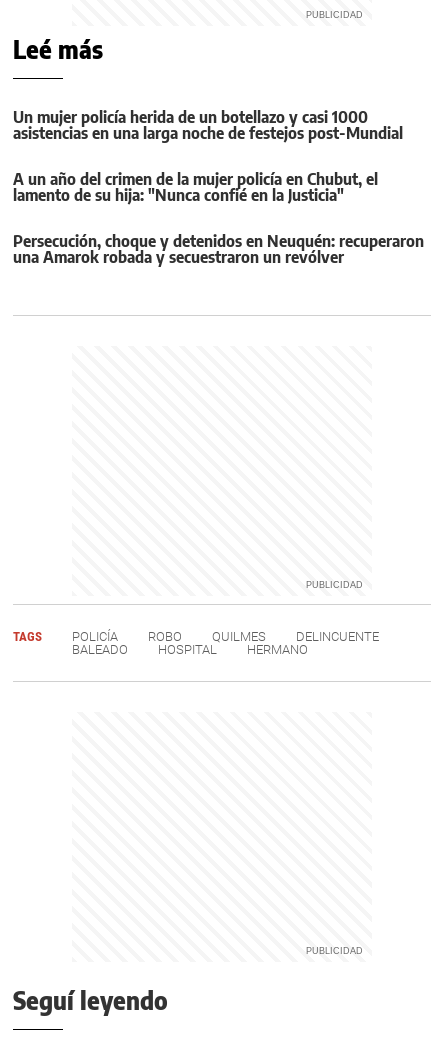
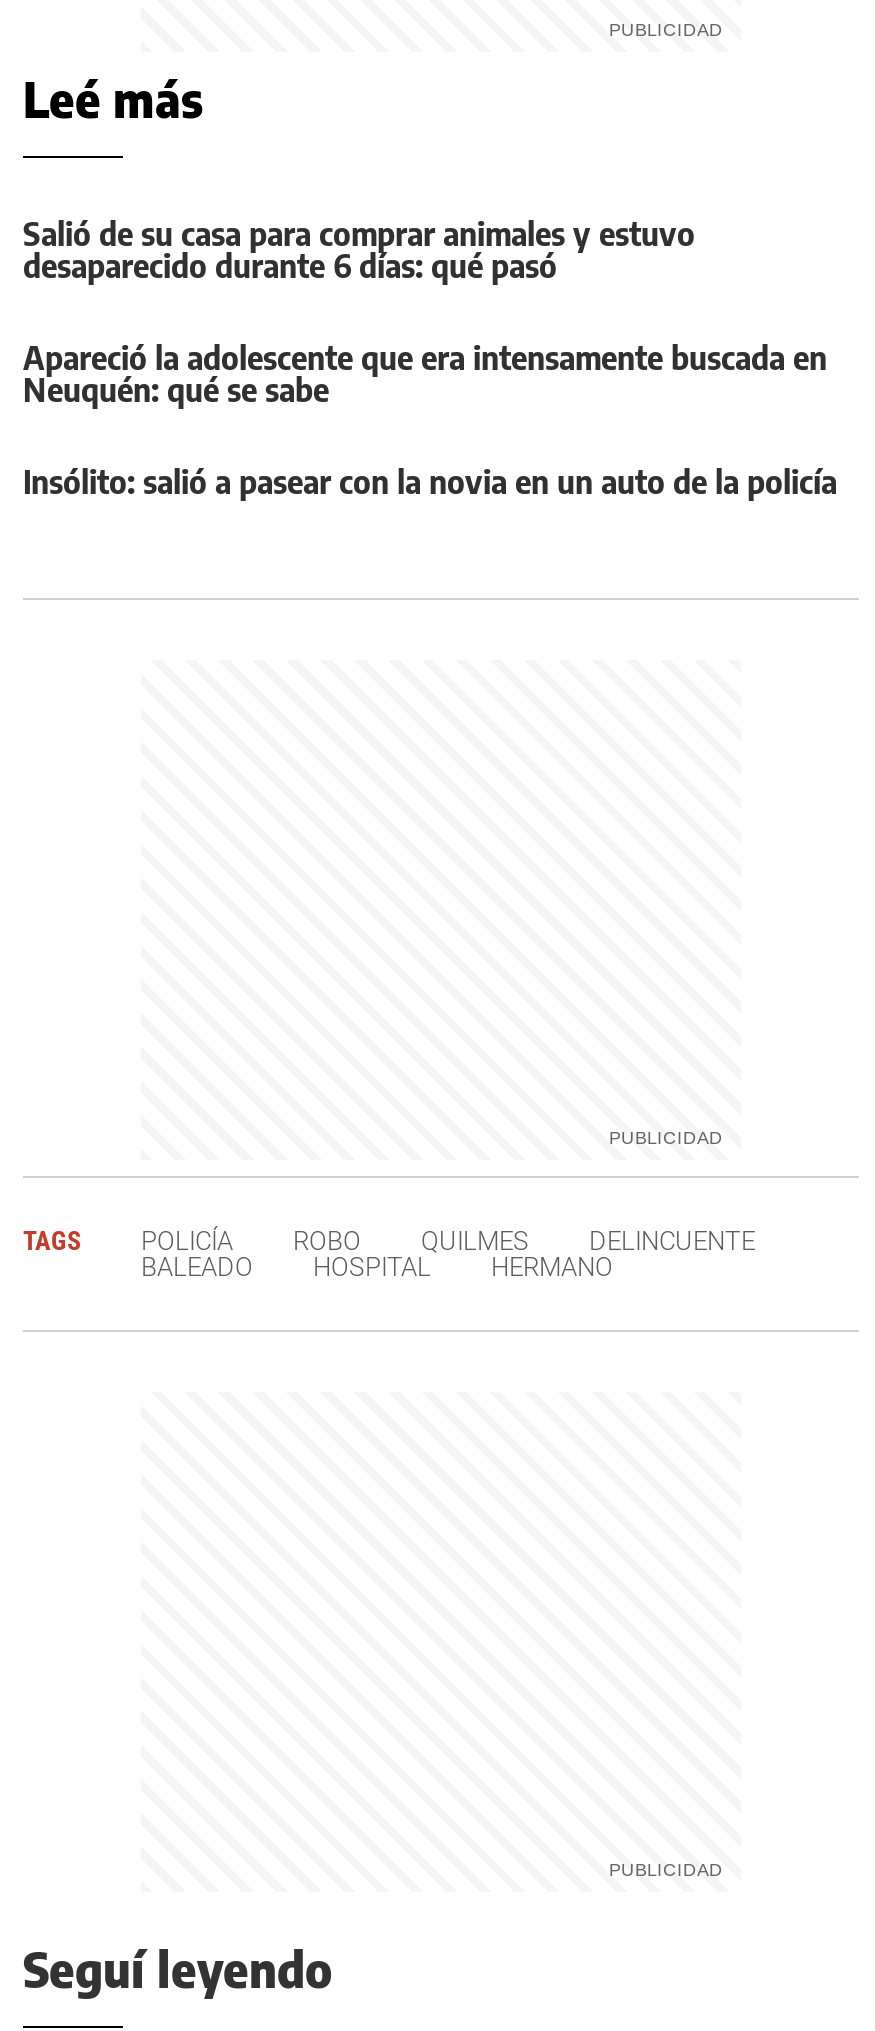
- Un mujer policía herida de un botellazo y casi 1000
- asistencias en una larga noche de festejos post-Mundial
+ Salió de su casa para comprar animales y estuvo
+ desaparecido durante 6 días: qué pasó

- A un año del crimen de la mujer policía en Chubut, el
- lamento de su hija: "Nunca confié en la Justicia"
+ Apareció la adolescente que era intensamente buscada en
+ Neuquén: qué se sabe

- Persecución, choque y detenidos en Neuquén: recuperaron
- una Amarok robada y secuestraron un revólver
+ Insólito: salió a pasear con la novia en un auto de la policía
